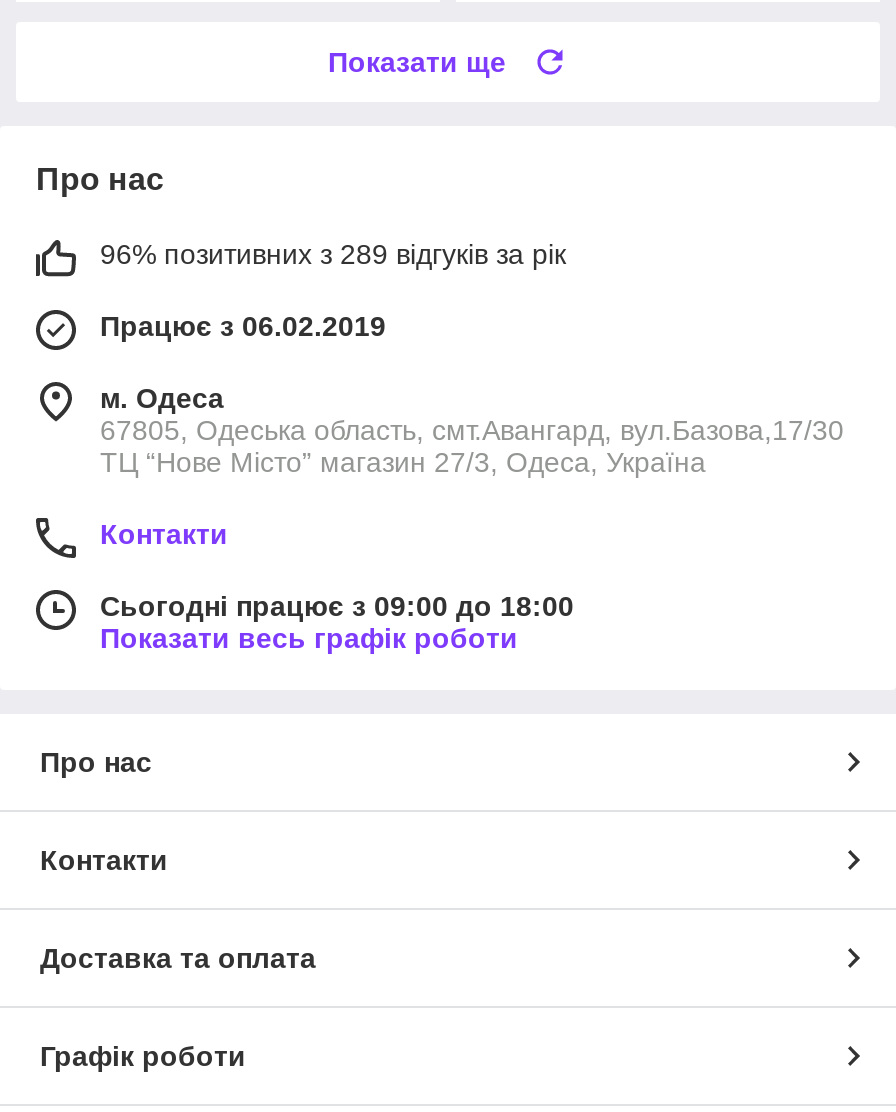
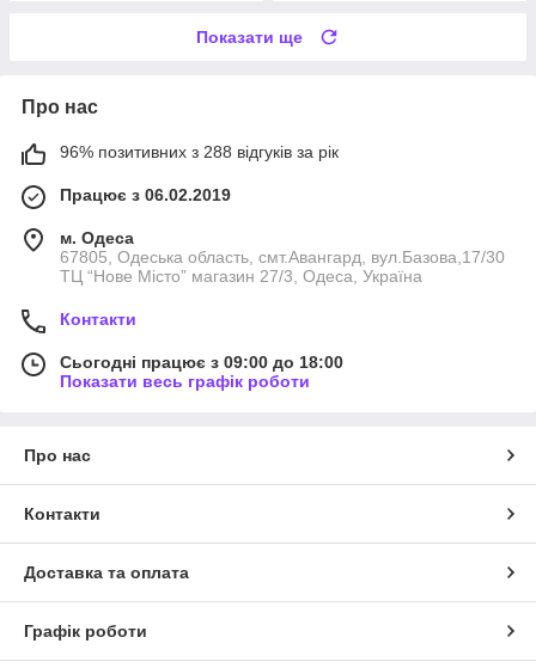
- 96% позитивних з 289 відгуків за рік
+ 96% позитивних з 288 відгуків за рік
